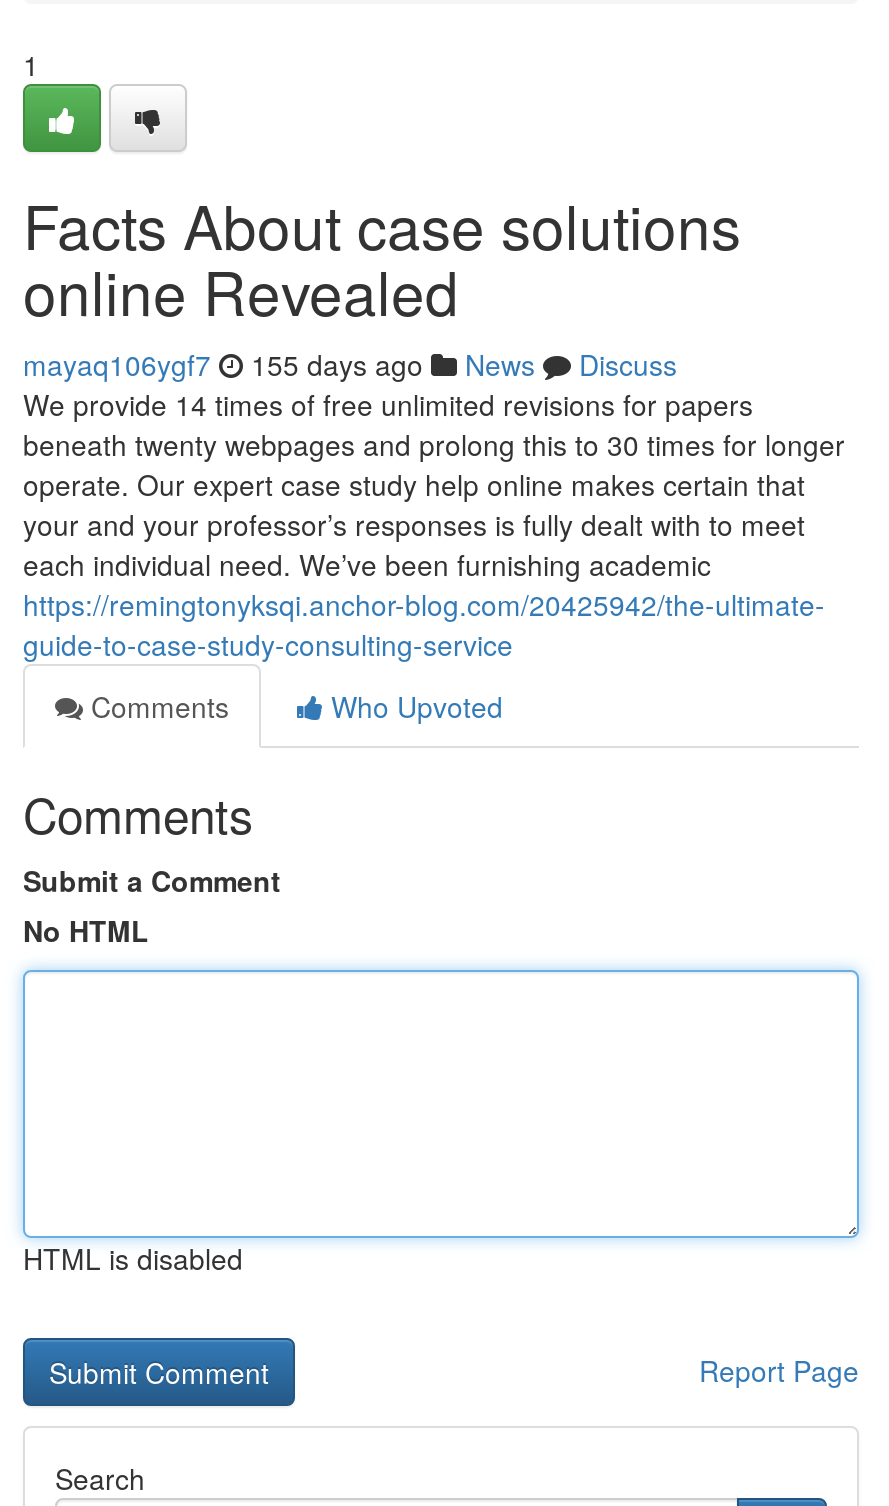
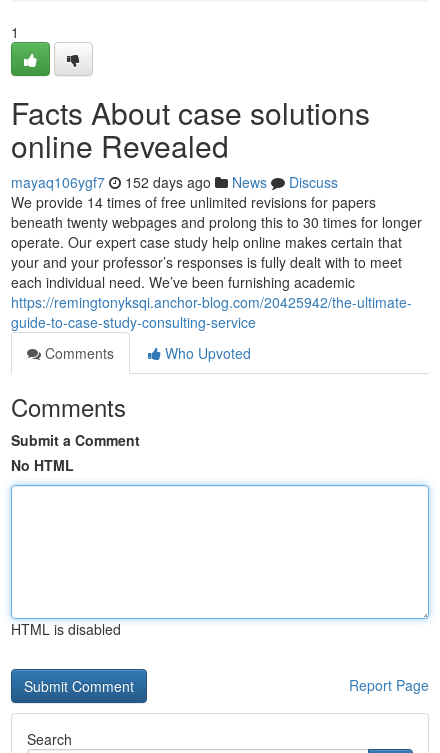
- mayaq106ygf7 155 days ago News Discuss
+ mayaq106ygf7 152 days ago News Discuss
